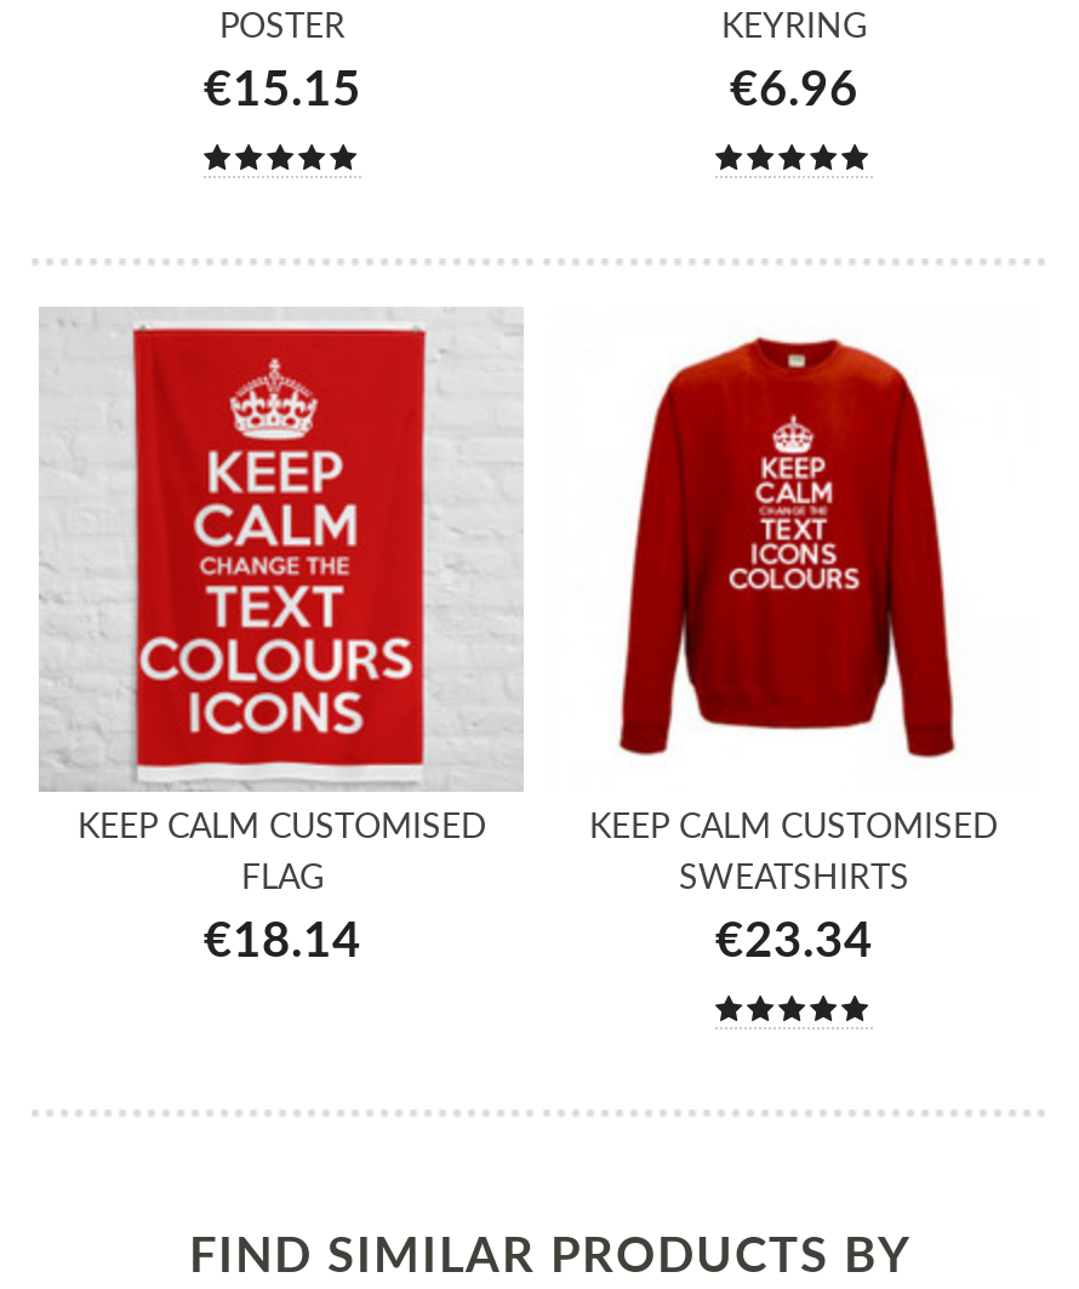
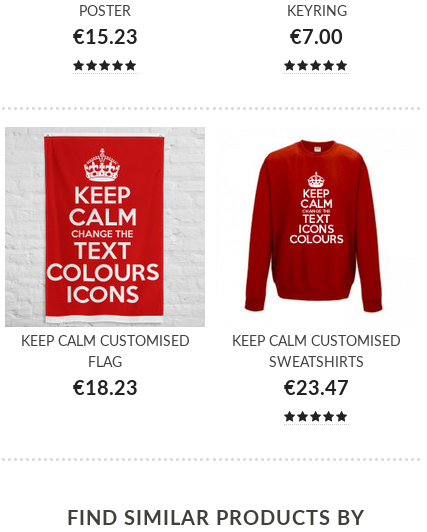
- €15.15
+ €15.23

- €6.96
+ €7.00

- €18.14
+ €18.23

- €23.34
+ €23.47
